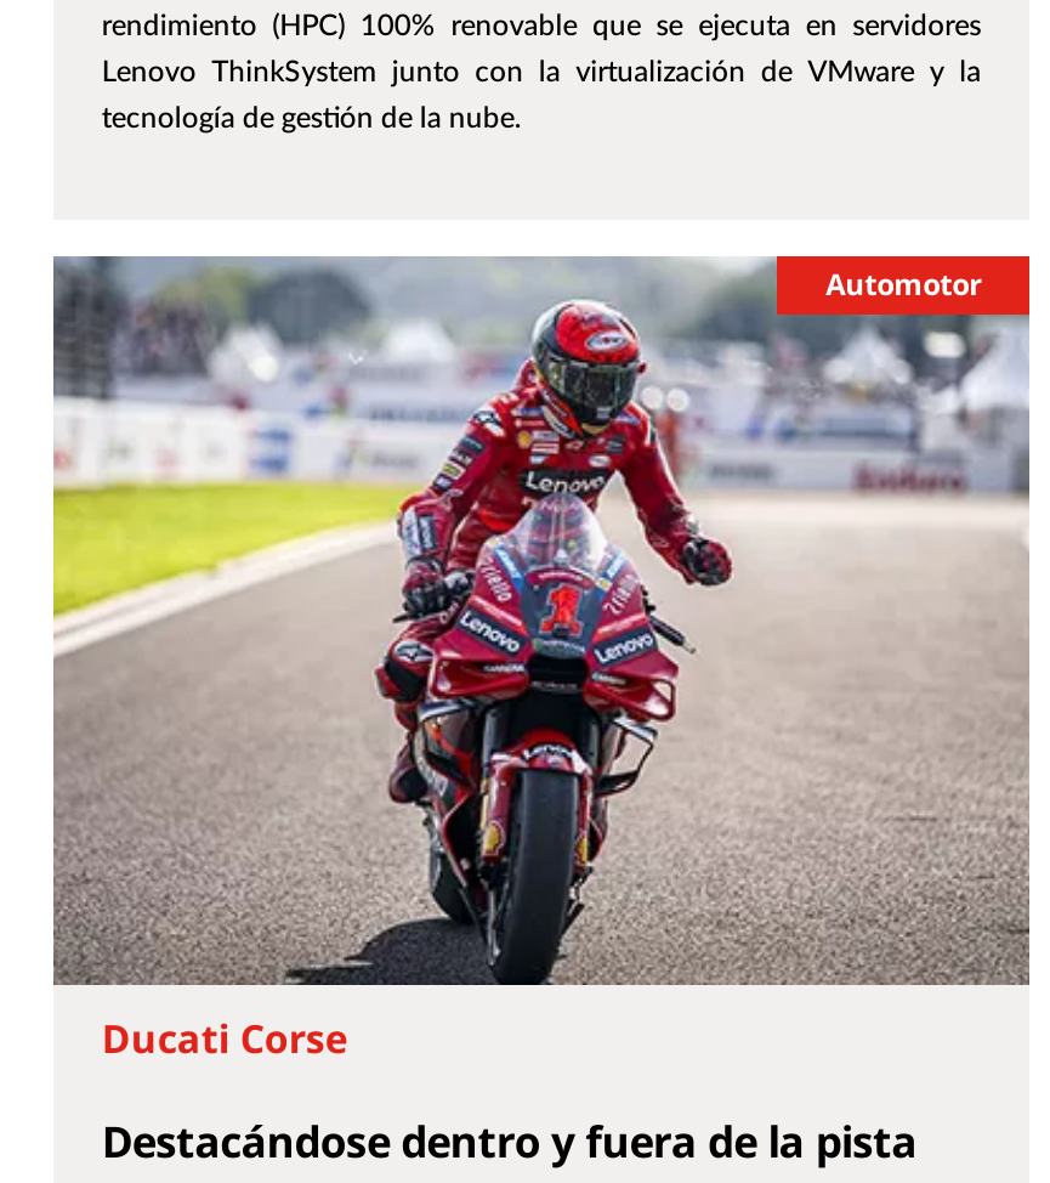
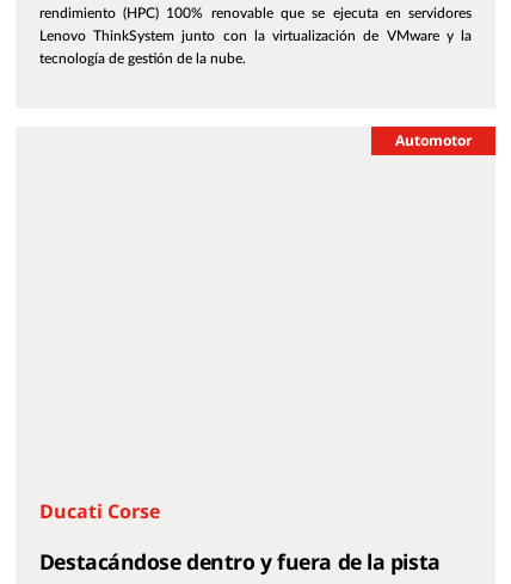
- [image]
